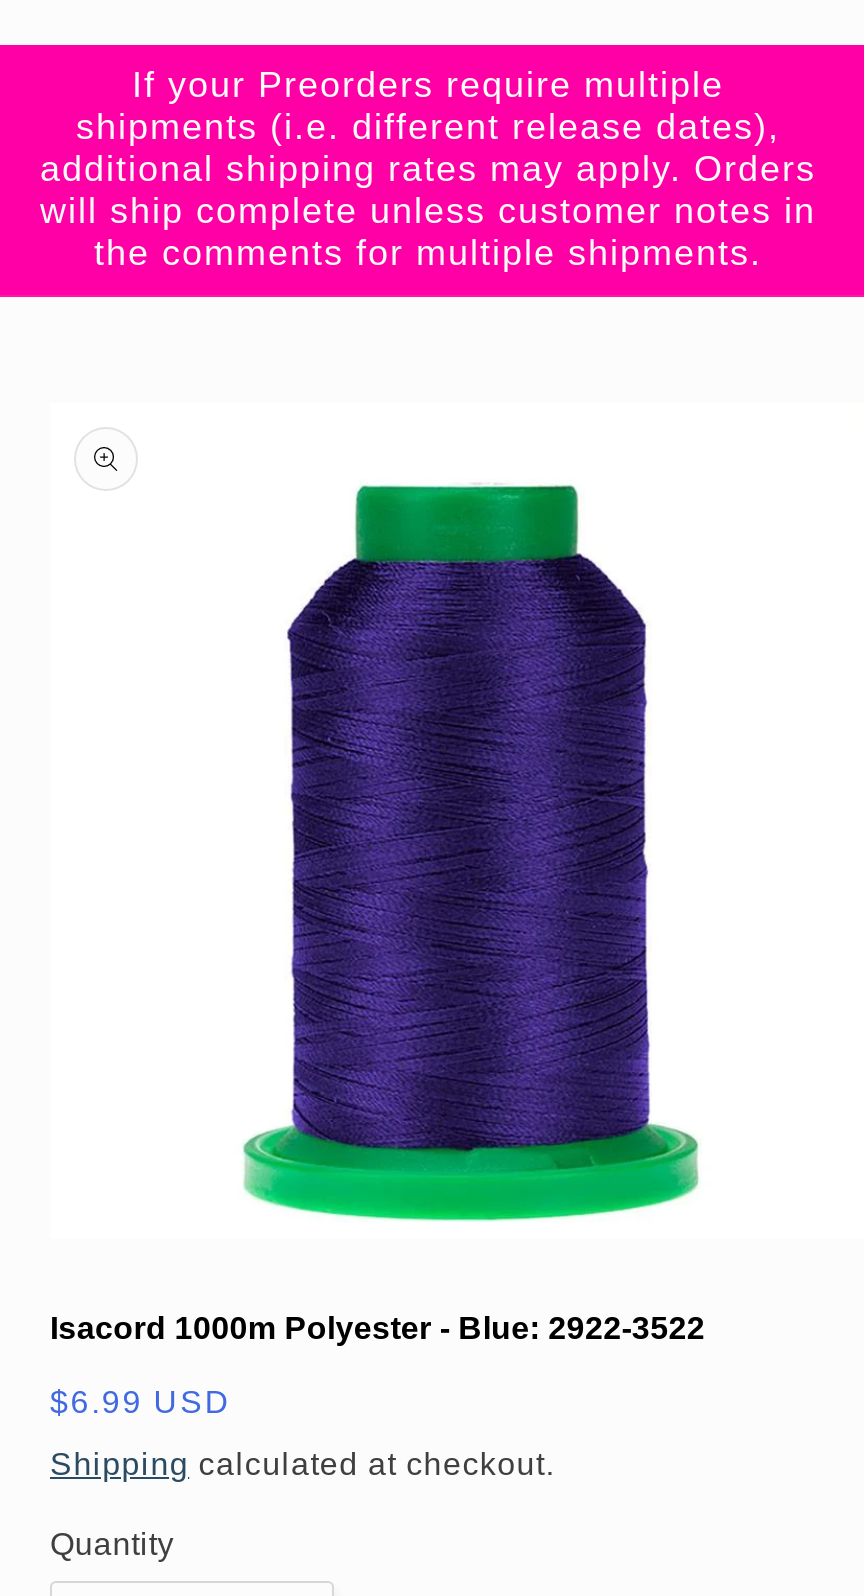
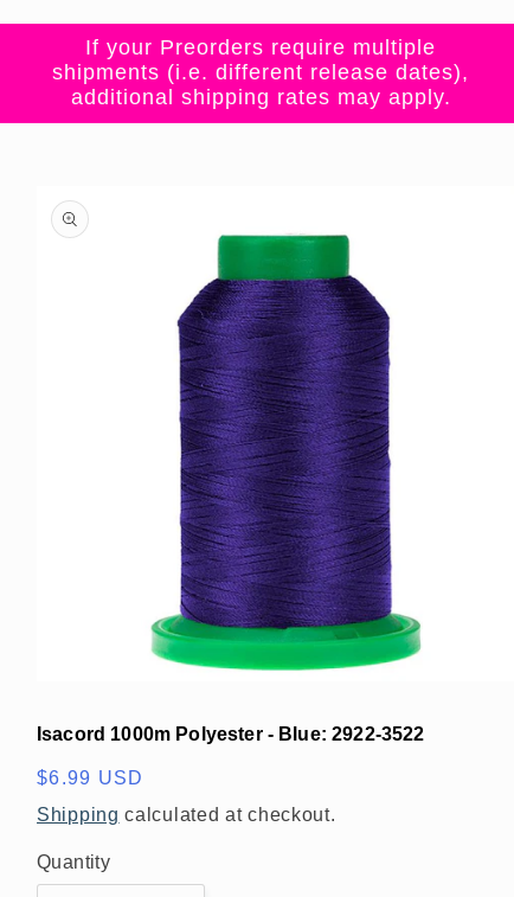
- additional shipping rates may apply. Orders
- will ship complete unless customer notes in
- the comments for multiple shipments.
+ additional shipping rates may apply.
